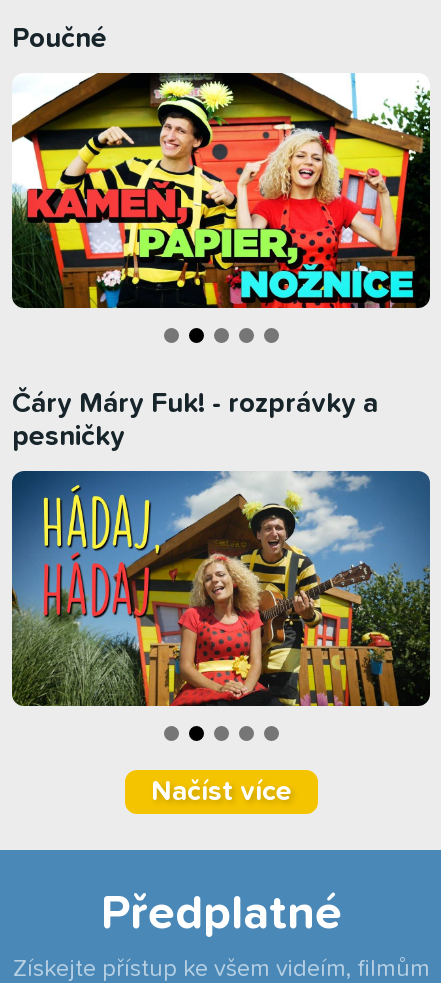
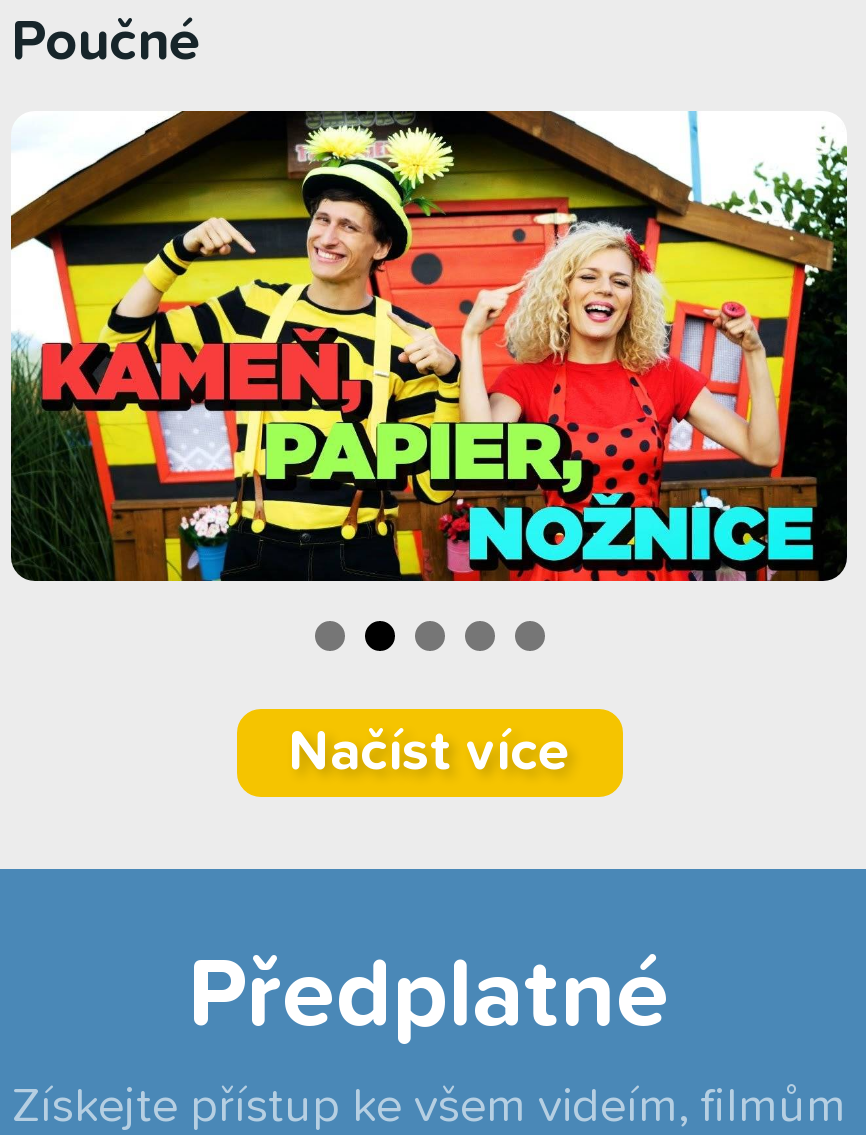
- Čáry Máry Fuk! - rozprávky a
- pesničky

- [image]
